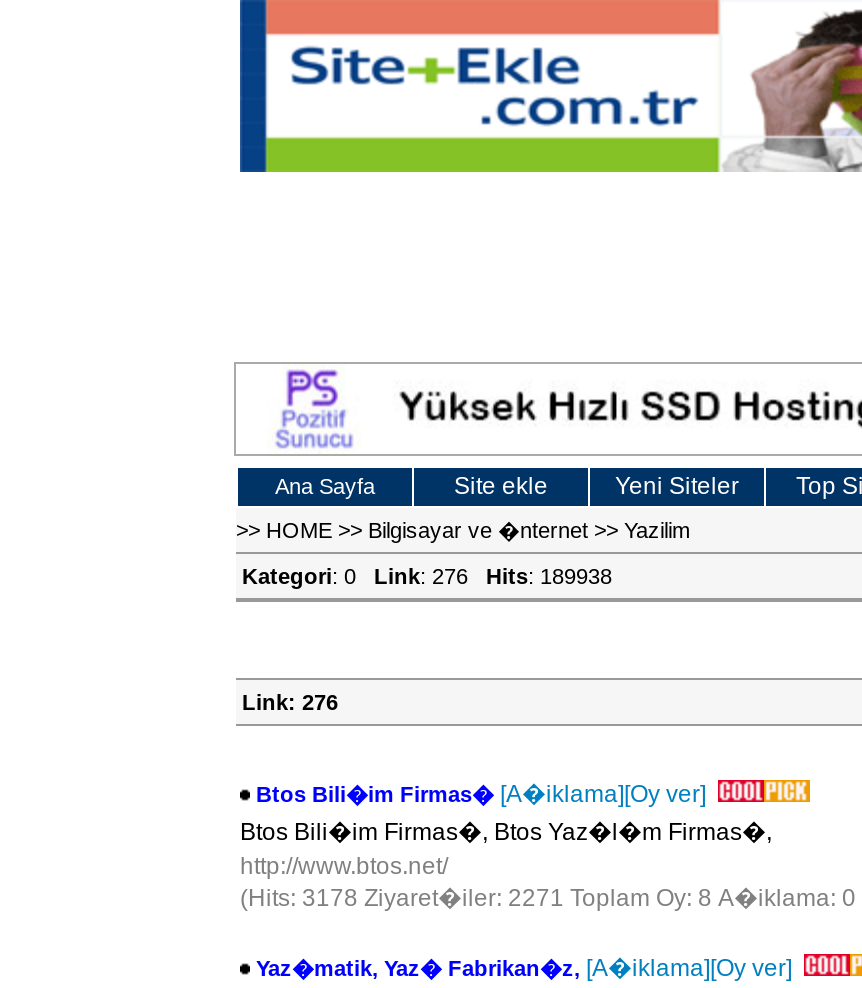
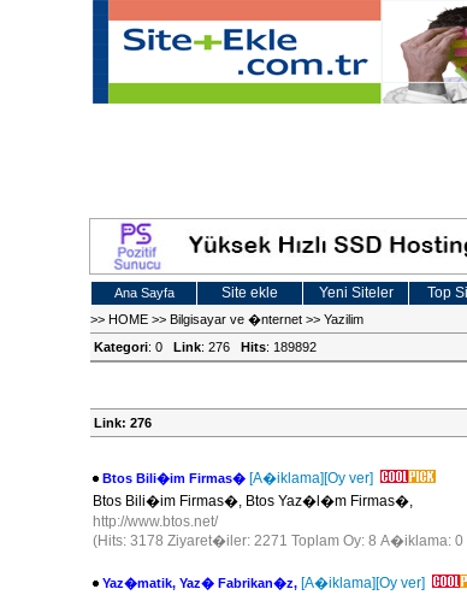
- Kategori: 0 Link: 276 Hits: 189938
+ Kategori: 0 Link: 276 Hits: 189892
